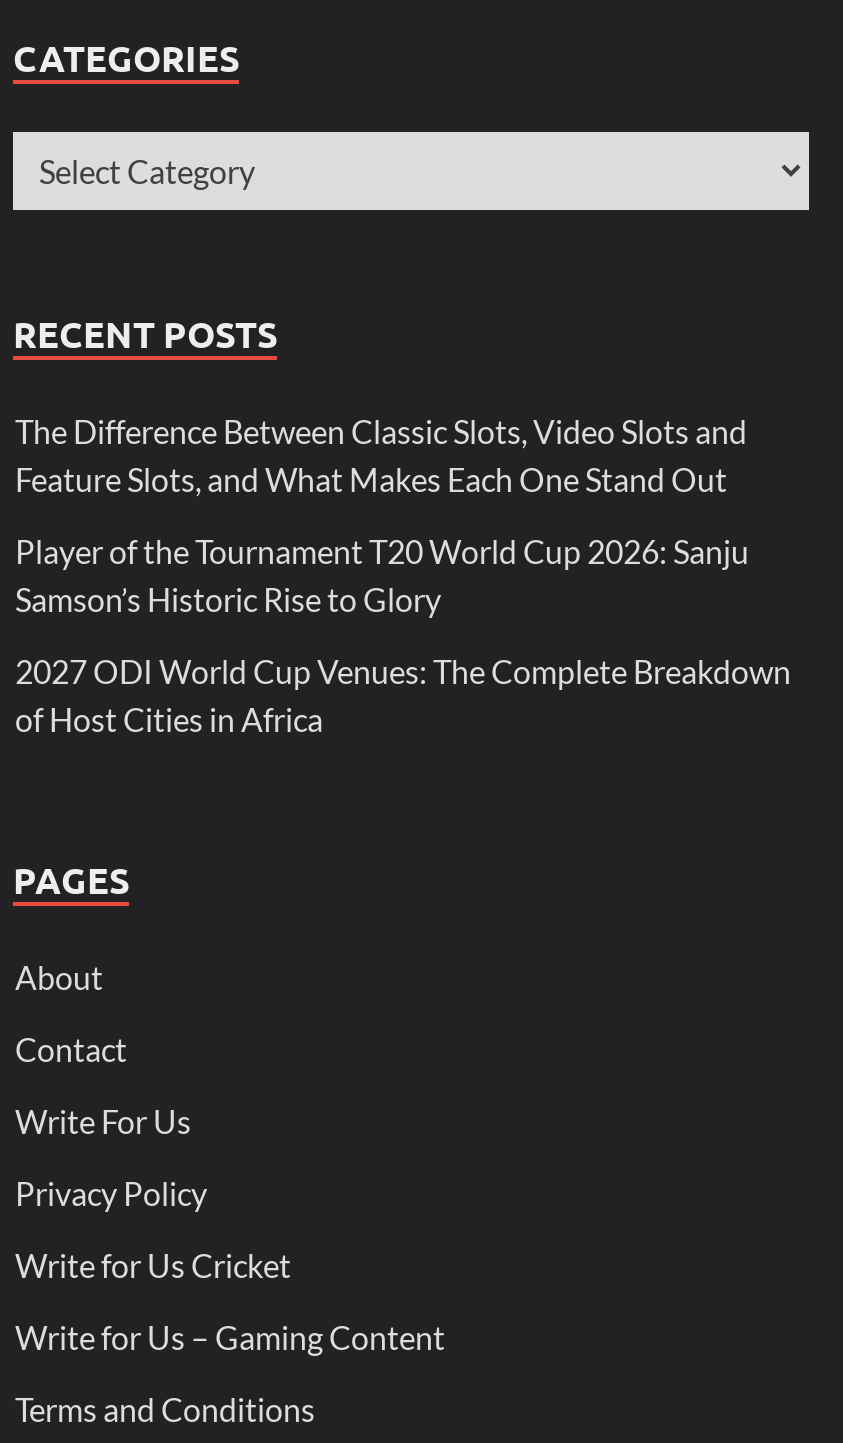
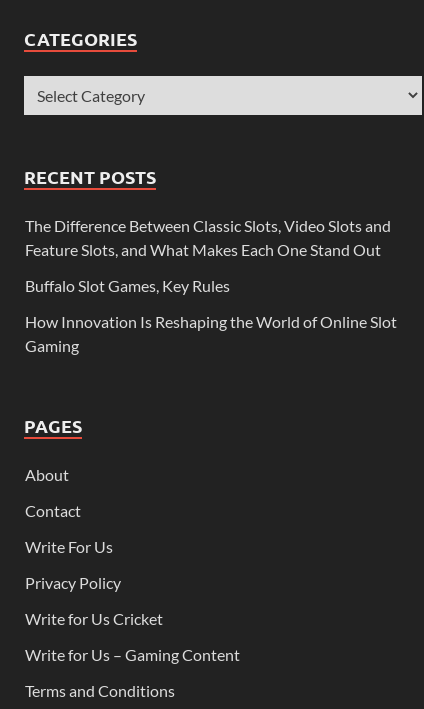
- Player of the Tournament T20 World Cup 2026: Sanju
- Samson’s Historic Rise to Glory
+ Buffalo Slot Games, Key Rules

- 2027 ODI World Cup Venues: The Complete Breakdown
- of Host Cities in Africa
+ How Innovation Is Reshaping the World of Online Slot
+ Gaming
